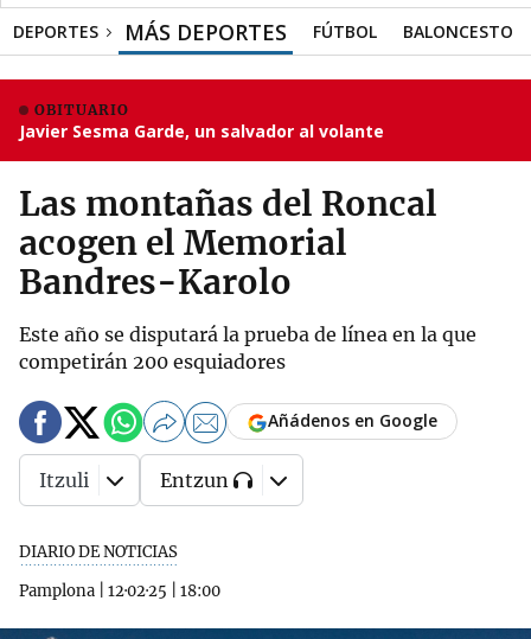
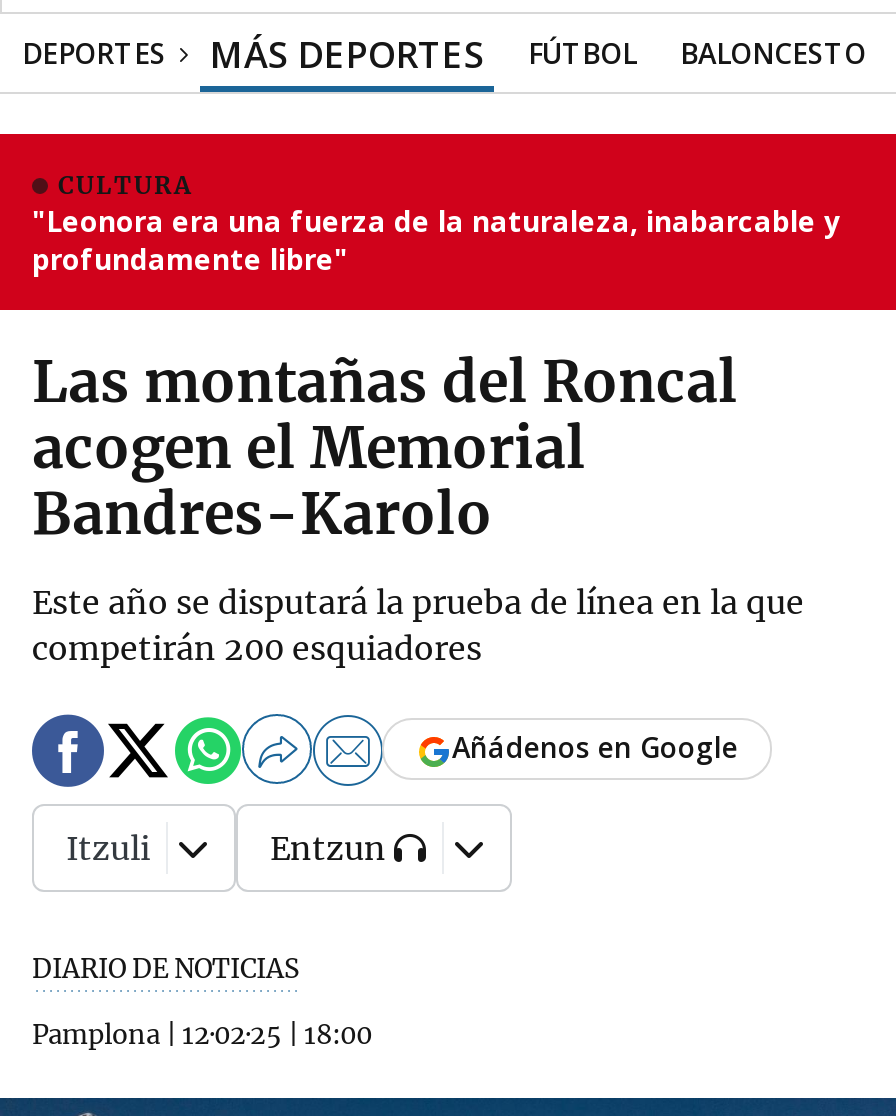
- OBITUARIO
- Javier Sesma Garde, un salvador al volante
+ CULTURA
+ "Leonora era una fuerza de la naturaleza, inabarcable y
+ profundamente libre"
